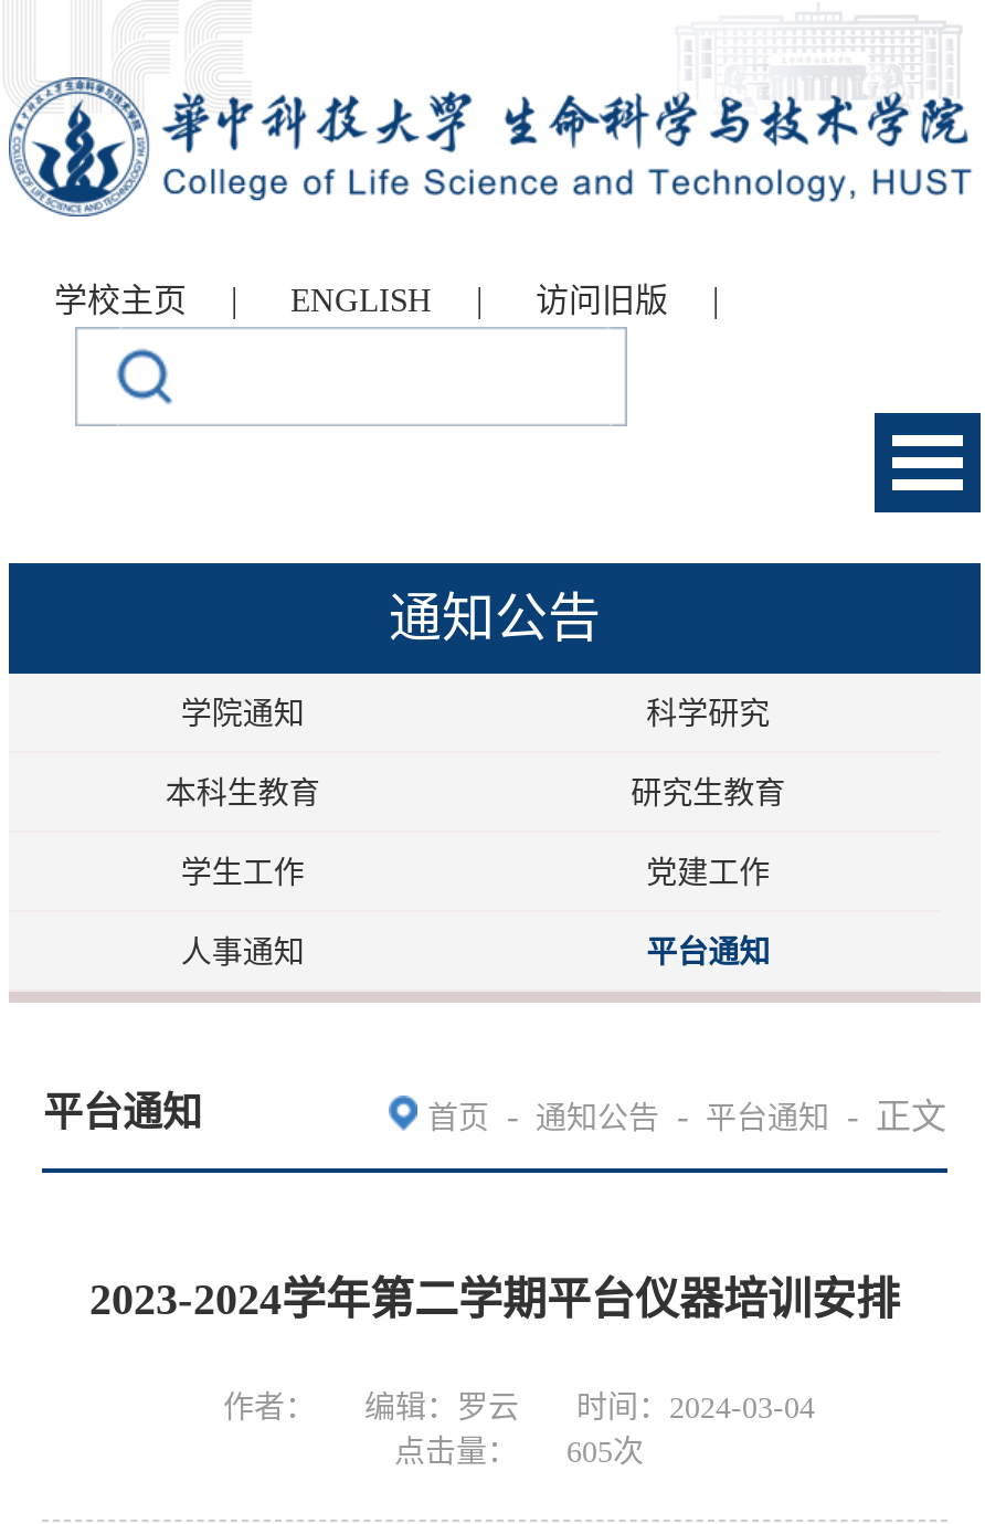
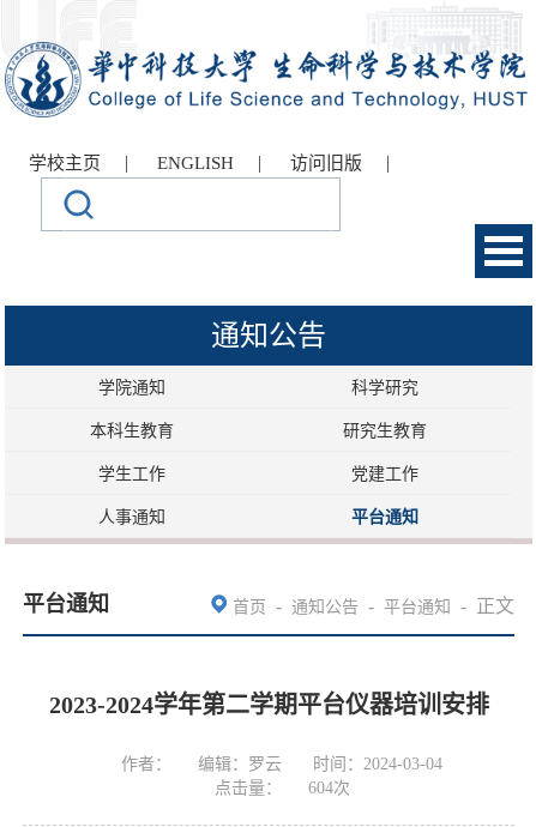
- 点击量： 605次
+ 点击量： 604次
